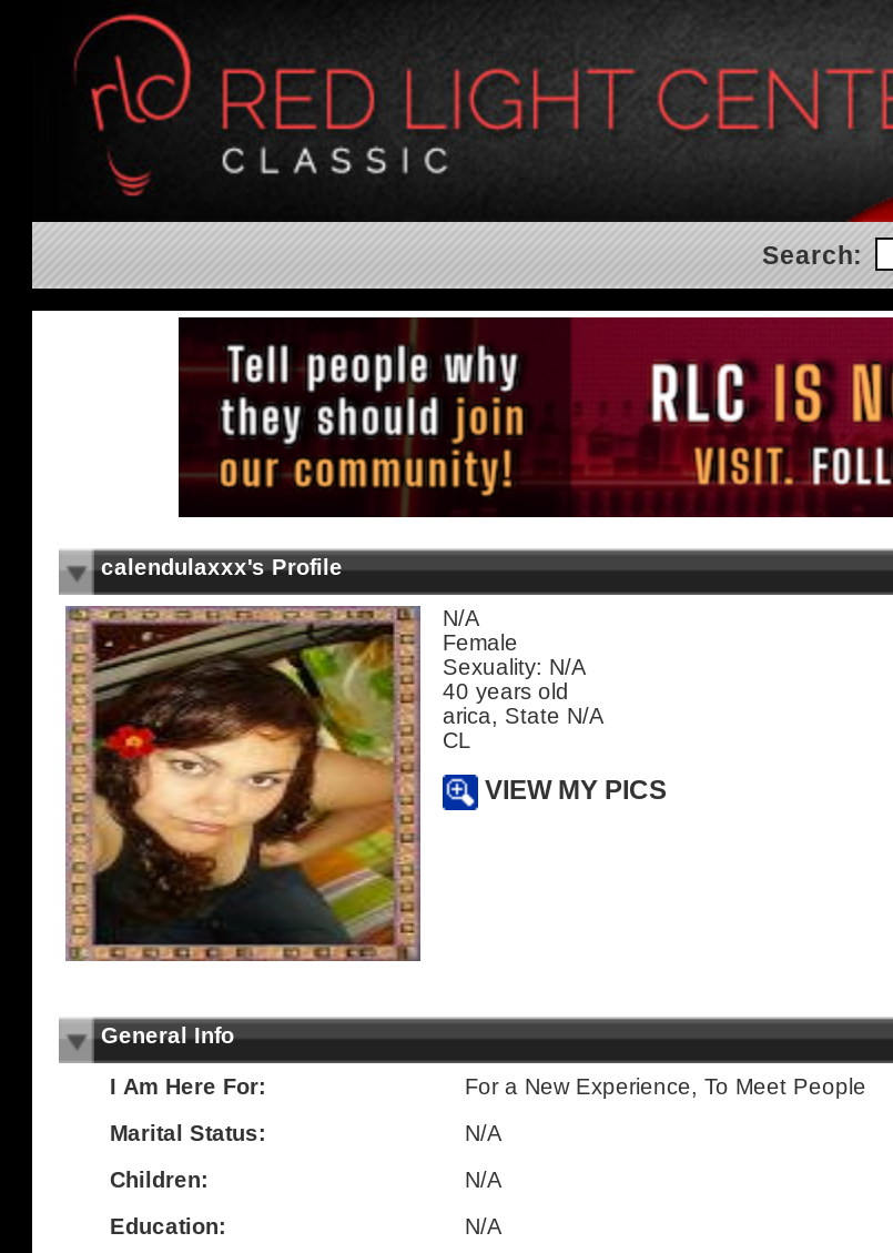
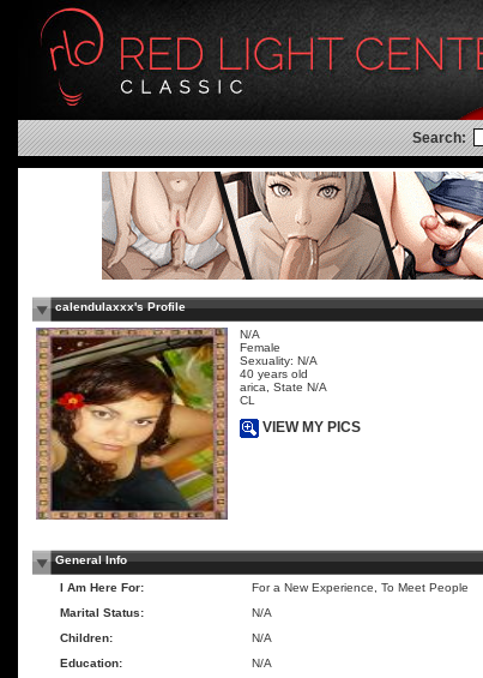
- [image]
+ [image]
